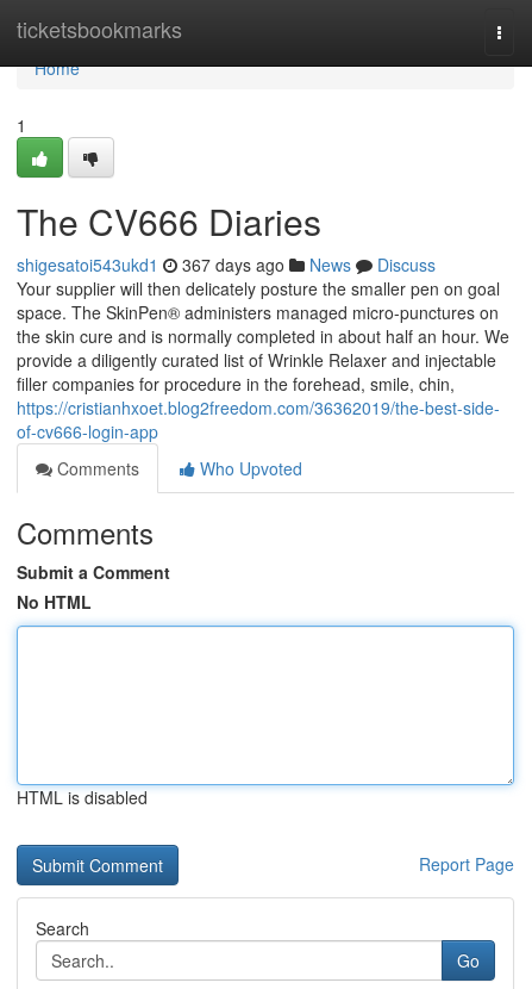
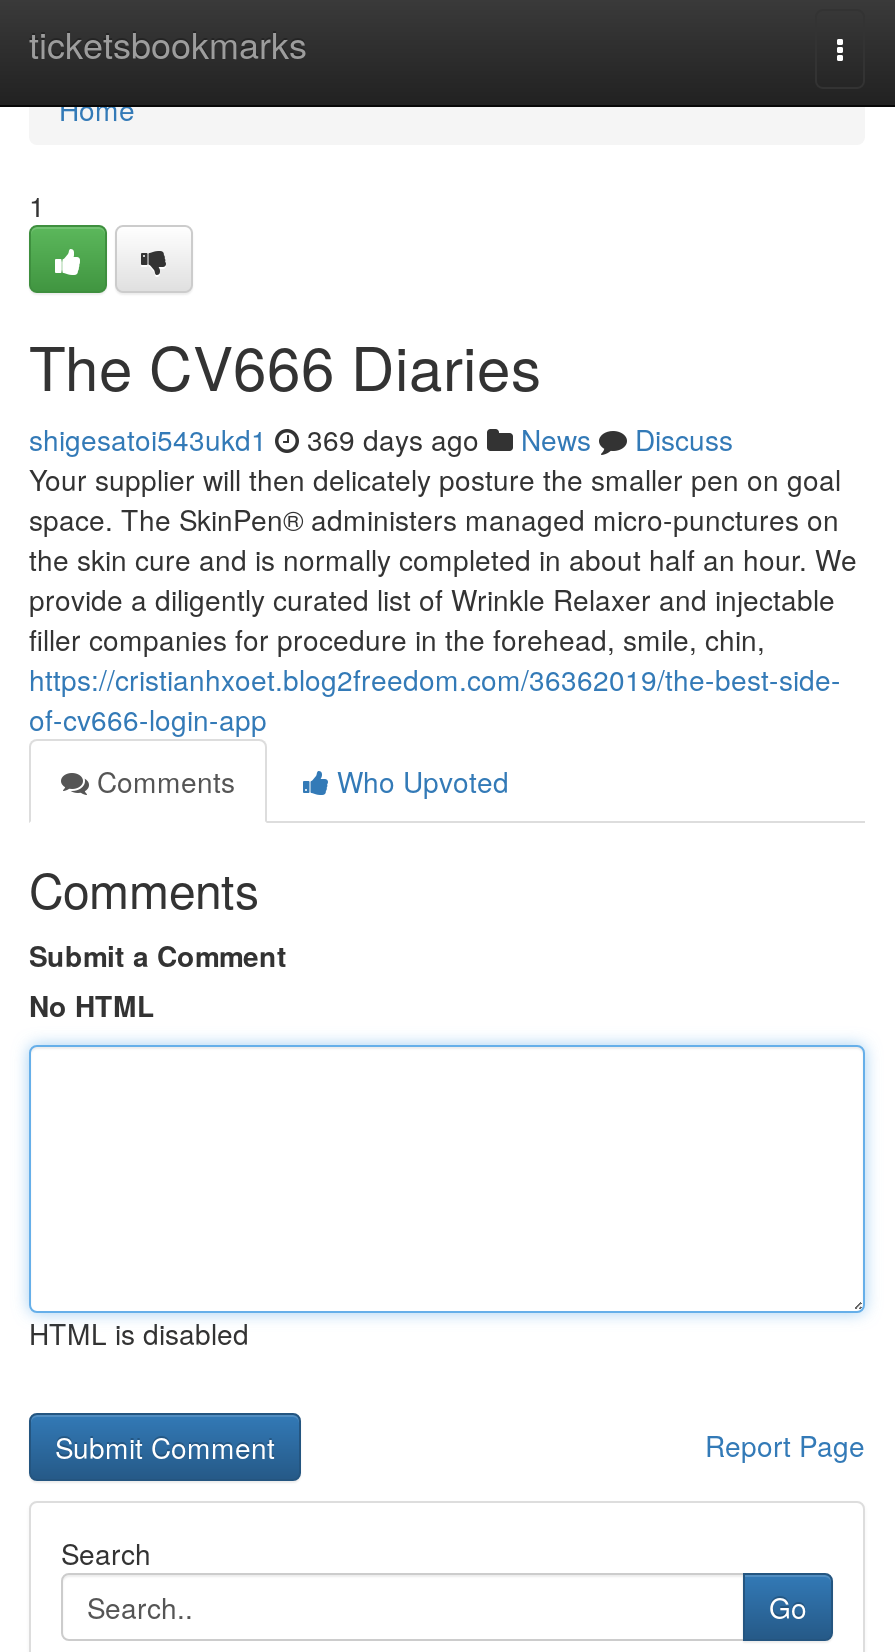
- shigesatoi543ukd1 367 days ago News Discuss
+ shigesatoi543ukd1 369 days ago News Discuss
